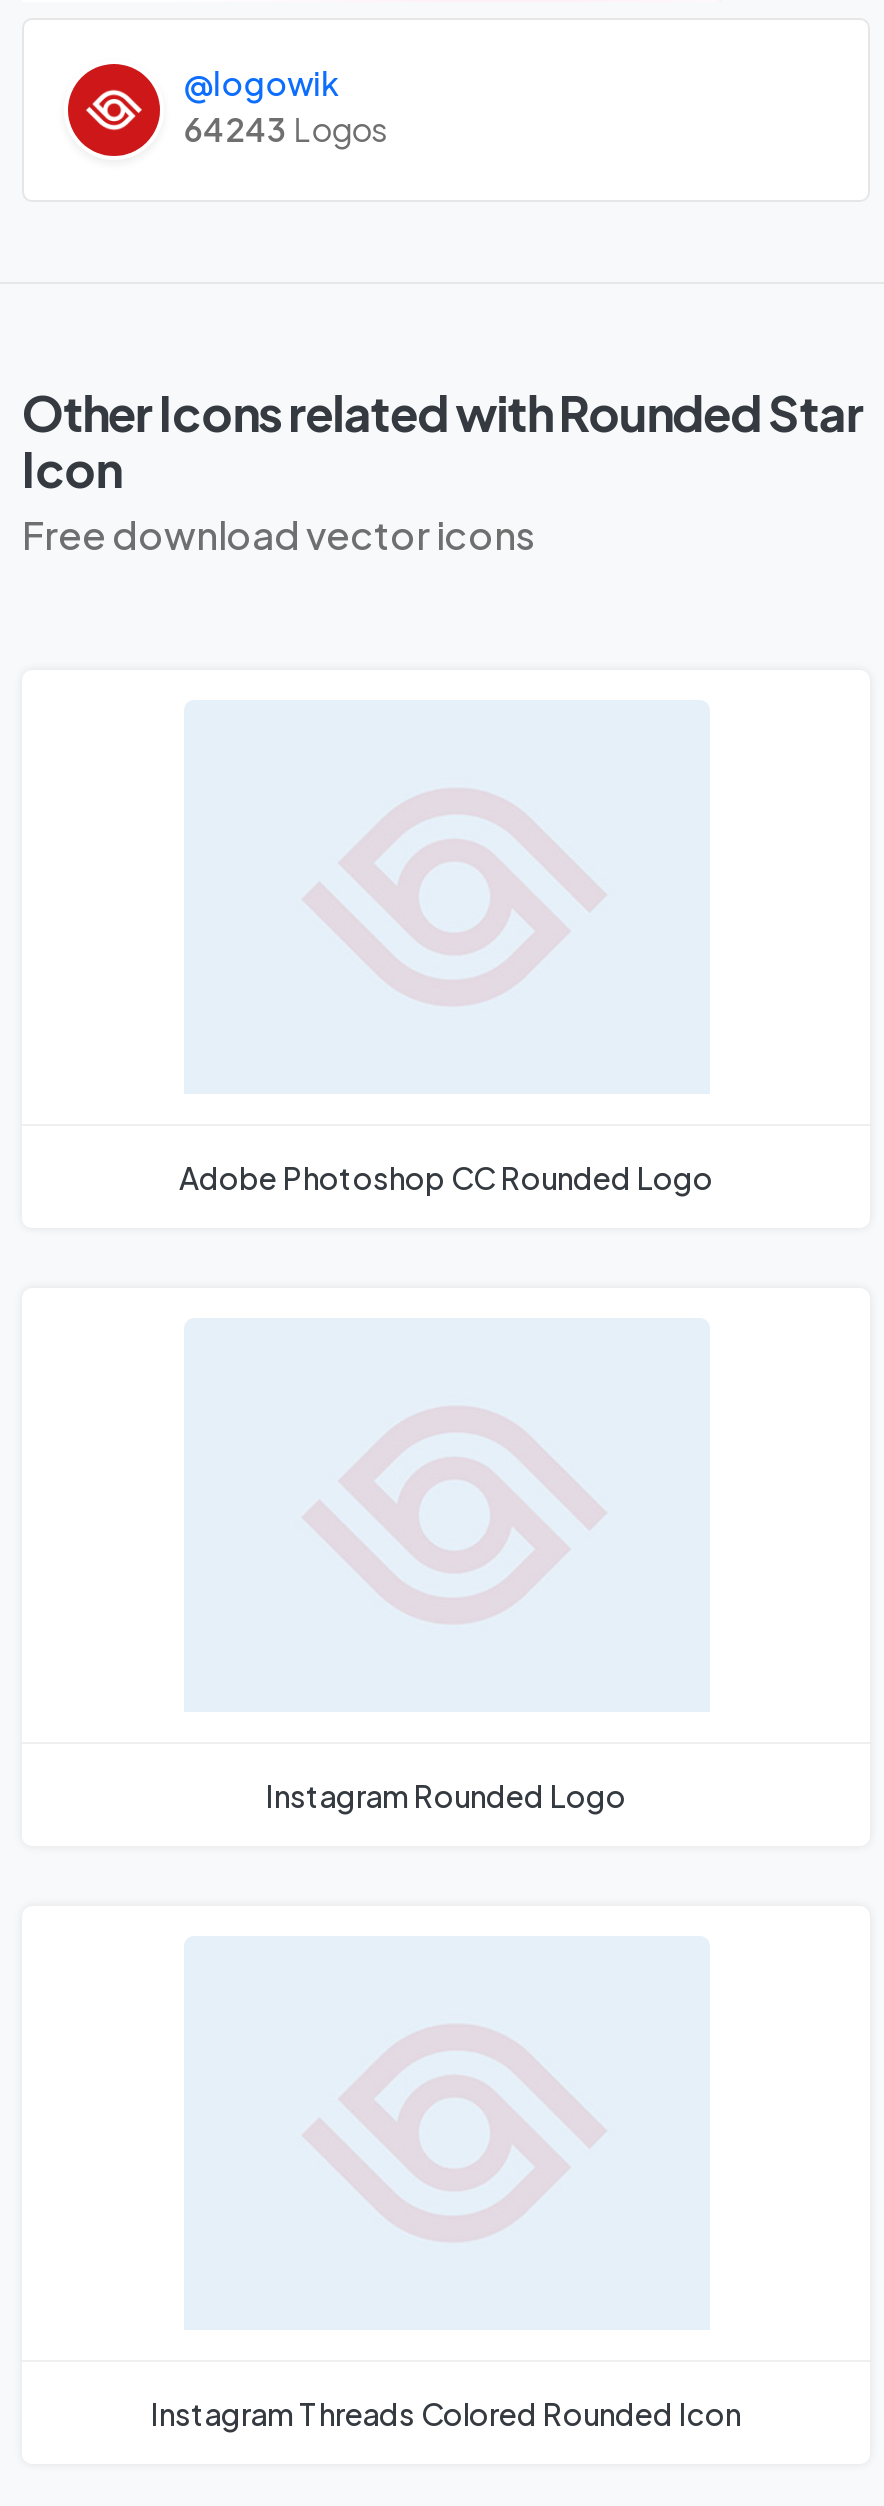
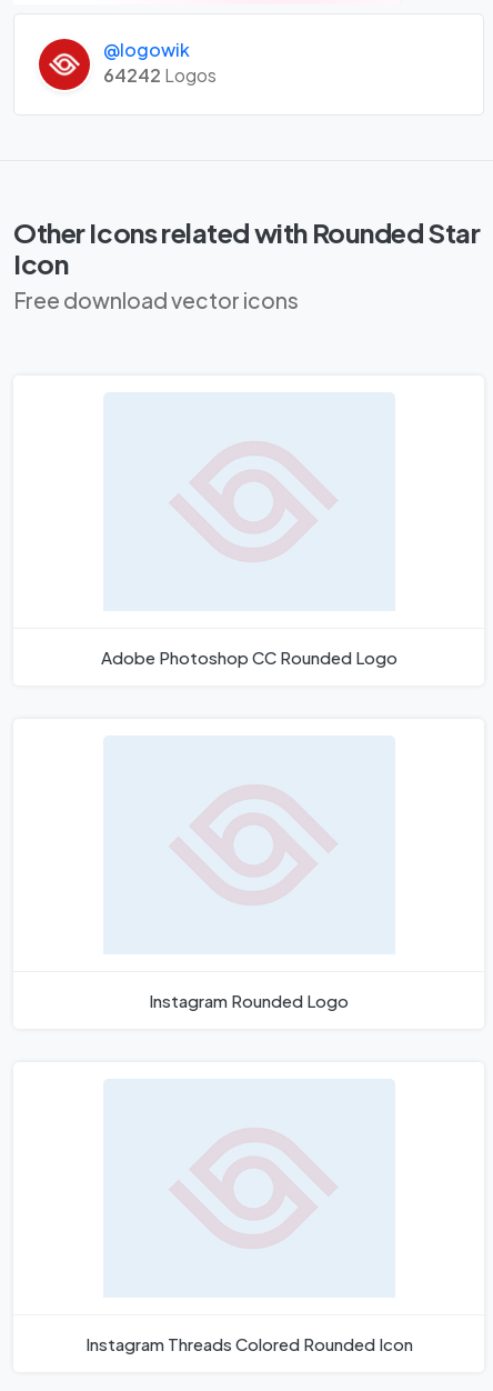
- 64243 Logos
+ 64242 Logos
